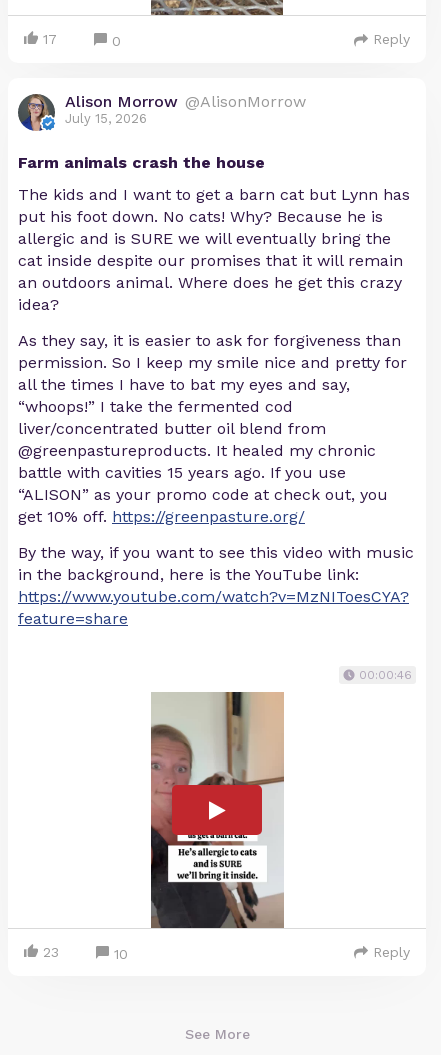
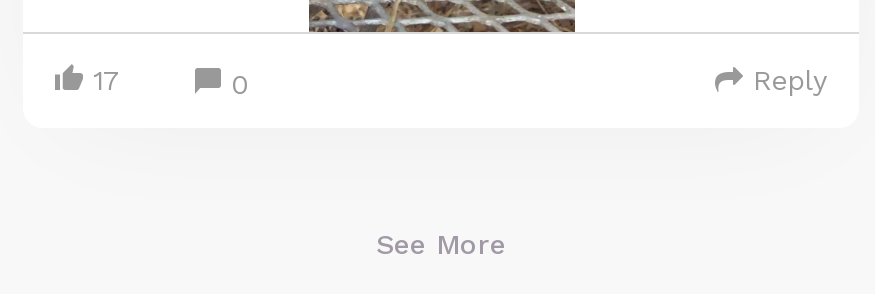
- [image]
- Alison Morrow @AlisonMorrow
- July 15, 2026
- Farm animals crash the house
- The kids and I want to get a barn cat but Lynn has
- put his foot down. No cats! Why? Because he is
- allergic and is SURE we will eventually bring the
- cat inside despite our promises that it will remain
- an outdoors animal. Where does he get this crazy
- idea?
- As they say, it is easier to ask for forgiveness than
- permission. So I keep my smile nice and pretty for
- all the times I have to bat my eyes and say,
- “whoops!” I take the fermented cod
- liver/concentrated butter oil blend from
- @greenpastureproducts. It healed my chronic
- battle with cavities 15 years ago. If you use
- “ALISON” as your promo code at check out, you
- get 10% off. https://greenpasture.org/
- By the way, if you want to see this video with music
- in the background, here is the YouTube link:
- https://www.youtube.com/watch?v=MzNIToesCYA?
- feature=share
- 00:00:46

- [image]
- 23
- 10
- Reply
